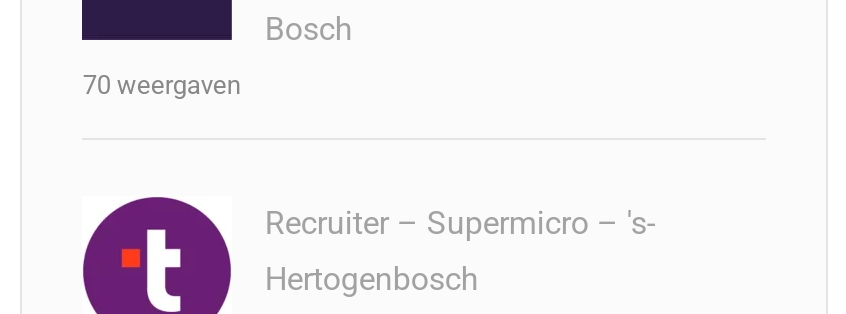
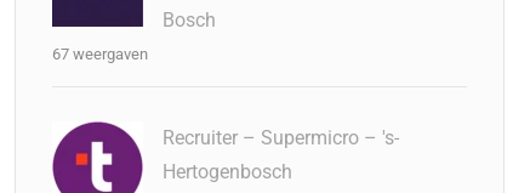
- 70 weergaven
+ 67 weergaven
